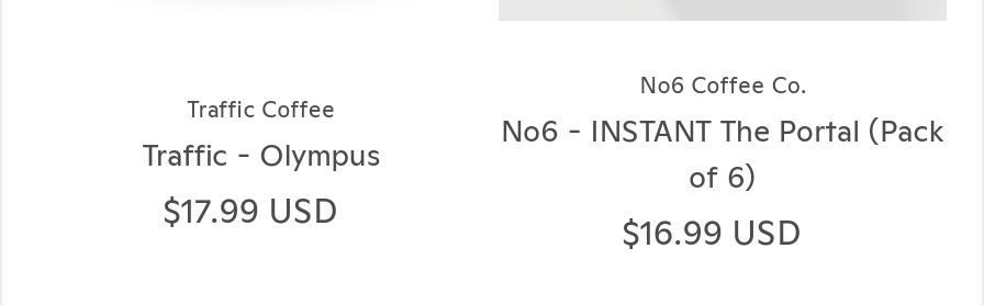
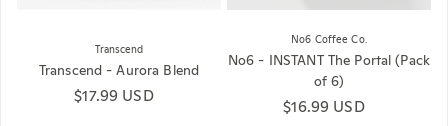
- Traffic Coffee
- Traffic - Olympus
+ Transcend
+ Transcend - Aurora Blend
